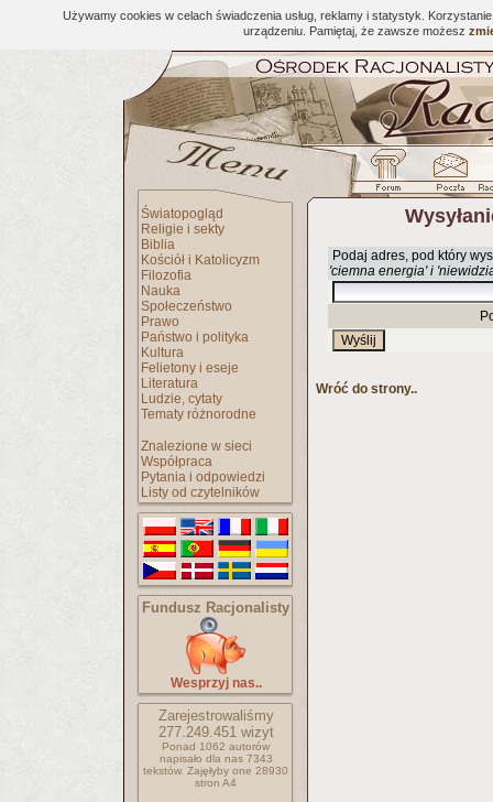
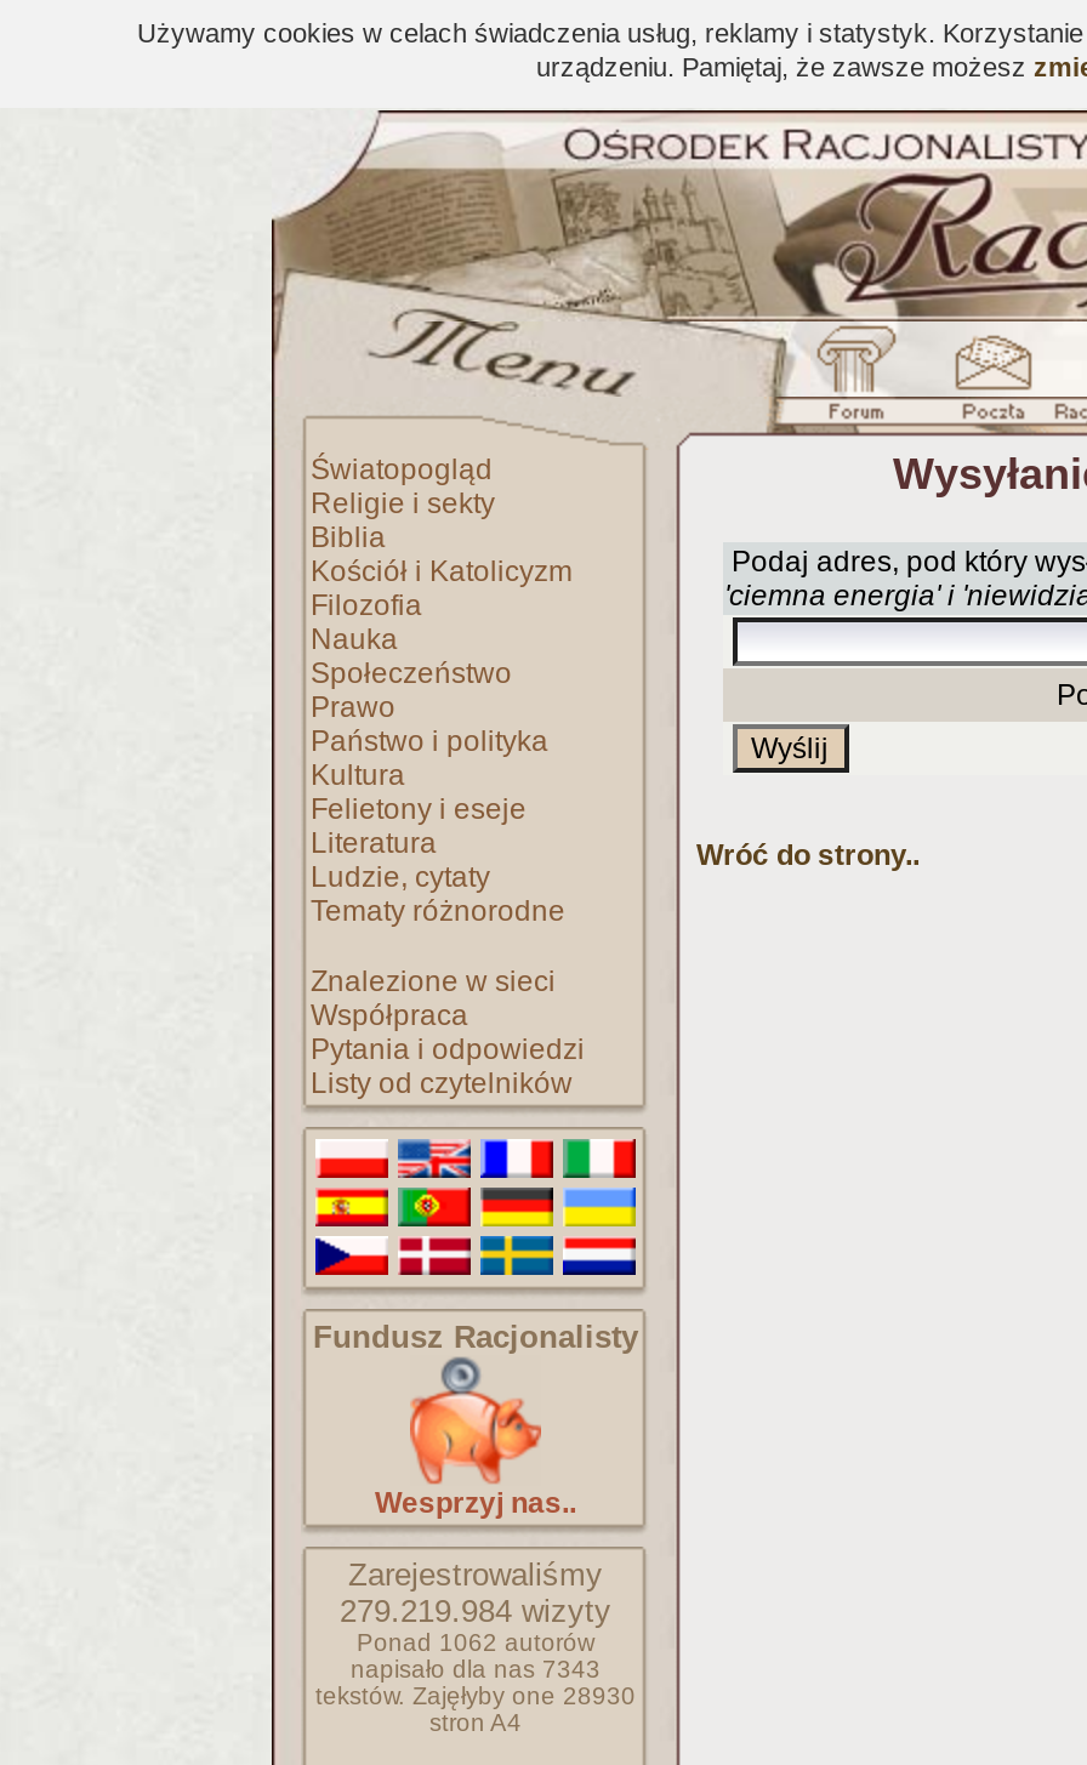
- 277.249.451 wizyt
+ 279.219.984 wizyty
